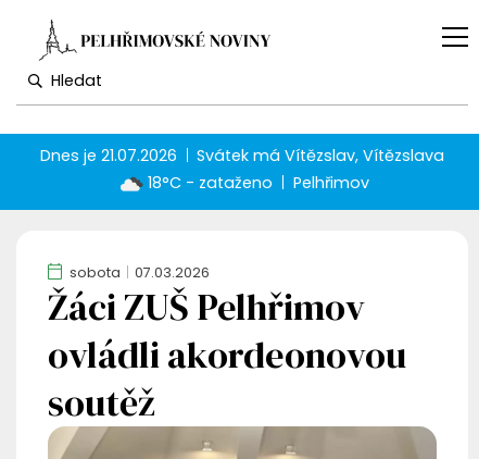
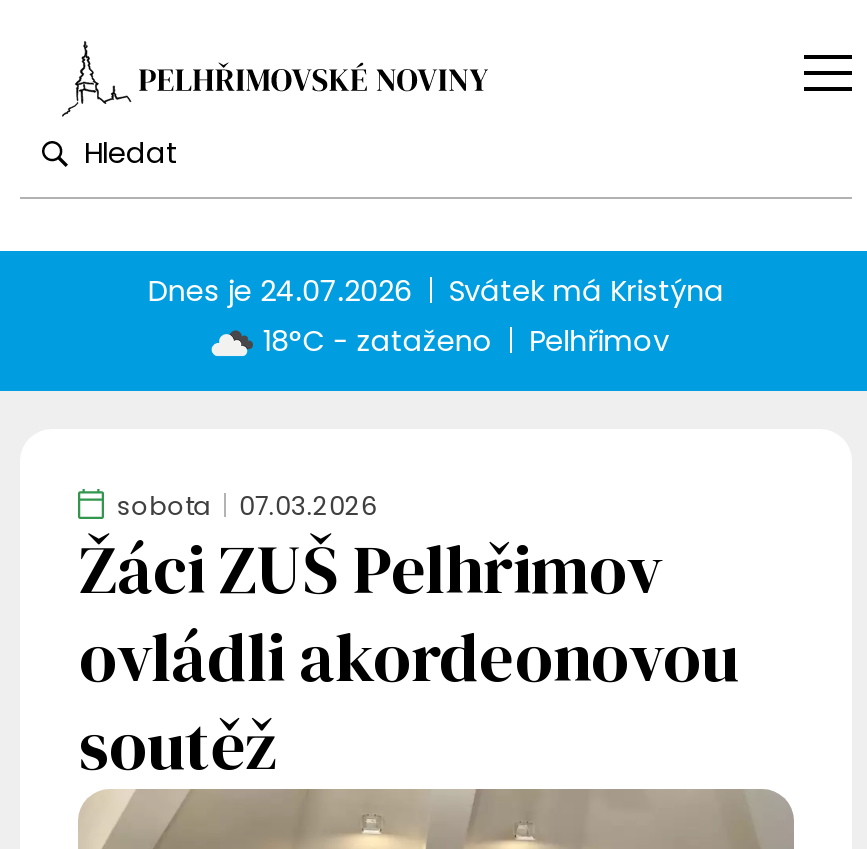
- Dnes je 21.07.2026
- Svátek má Vítězslav, Vítězslava
+ Dnes je 24.07.2026
+ Svátek má Kristýna
